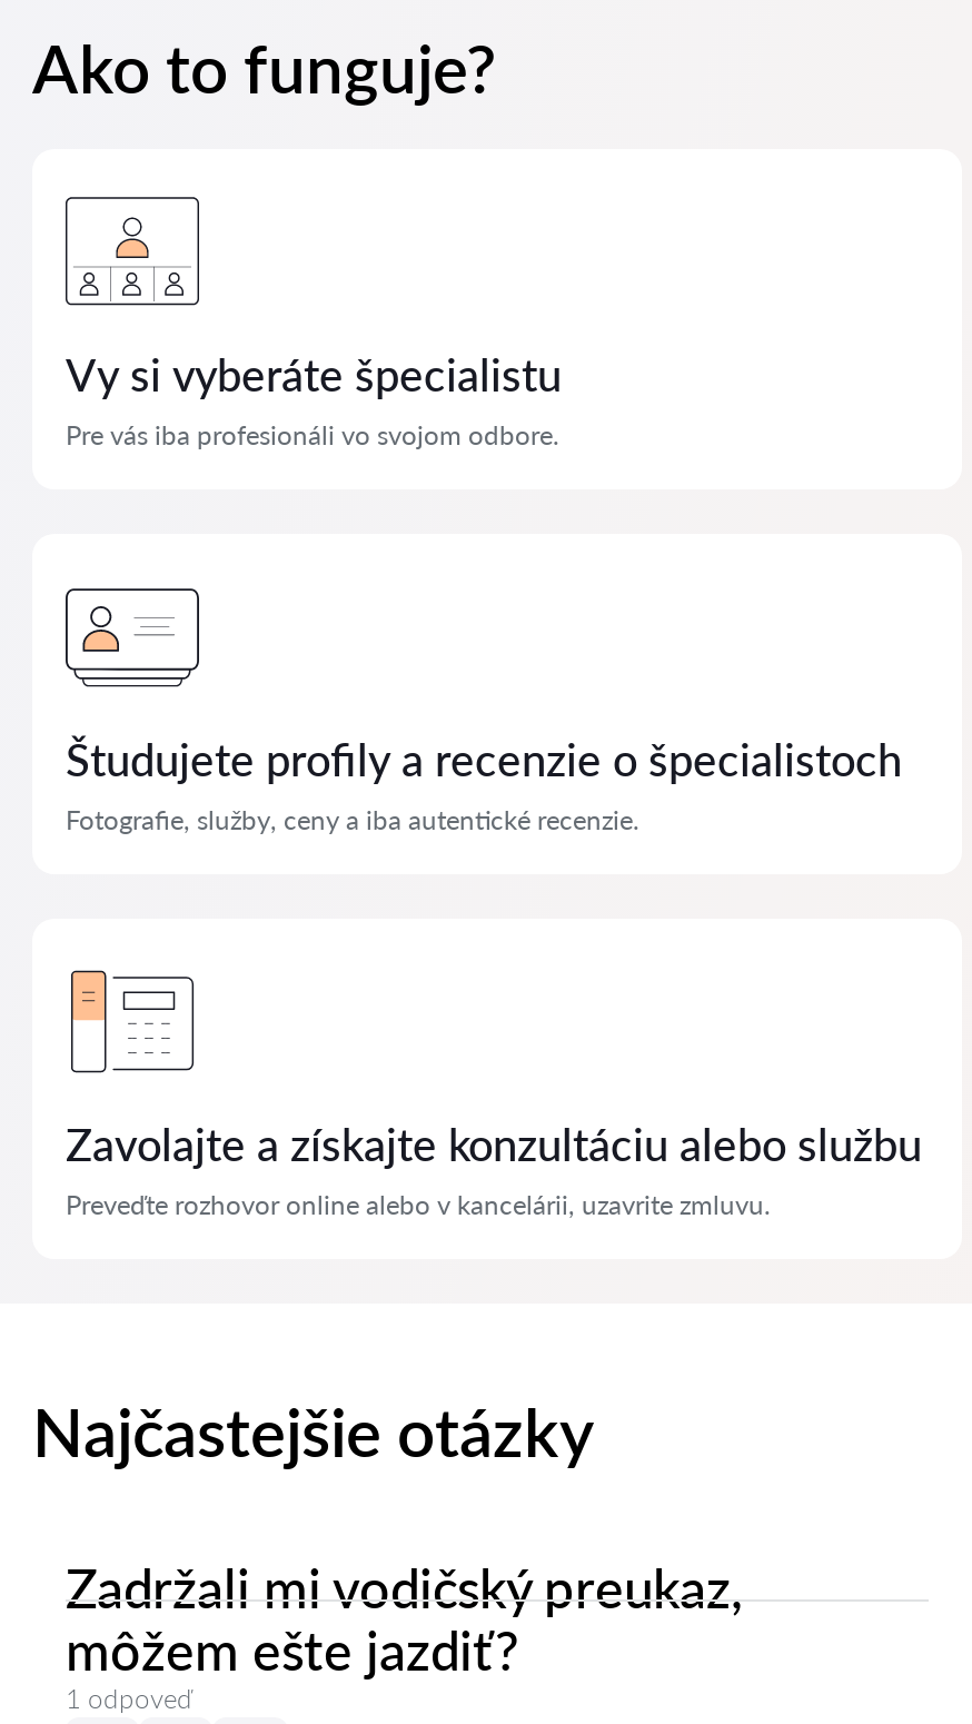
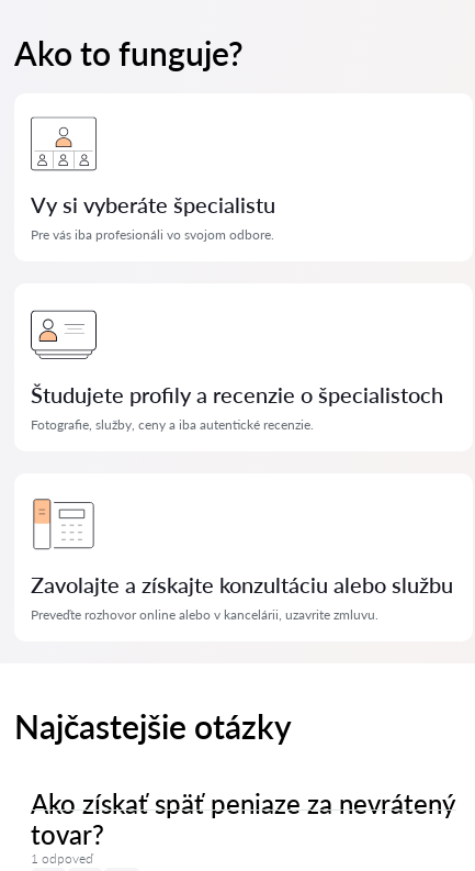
- Zadržali mi vodičský preukaz,
- môžem ešte jazdiť?
+ Ako získať späť peniaze za nevrátený
+ tovar?
